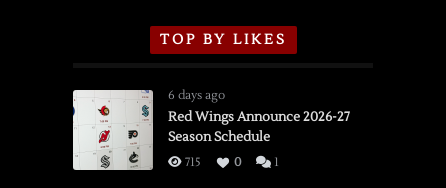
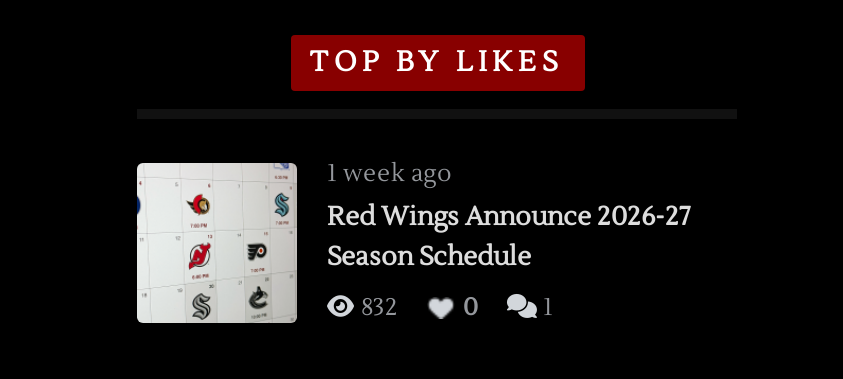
- 6 days ago
+ 1 week ago

- 715
+ 832
